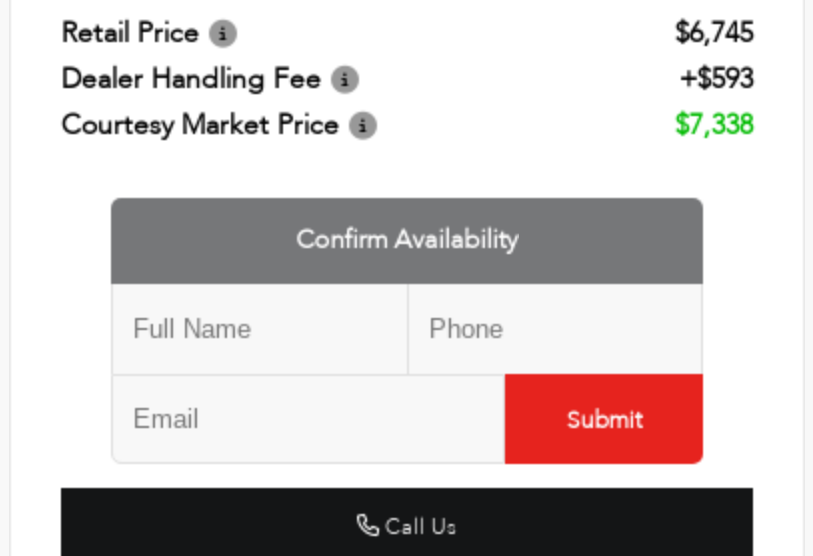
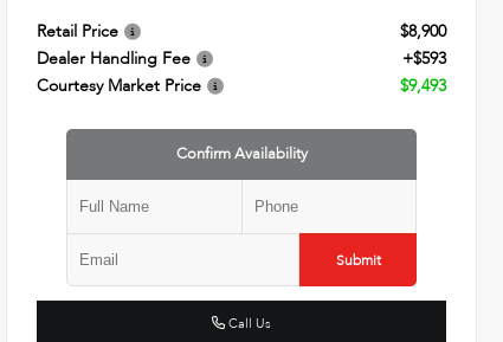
- $6,745
+ $8,900

- $7,338
+ $9,493
